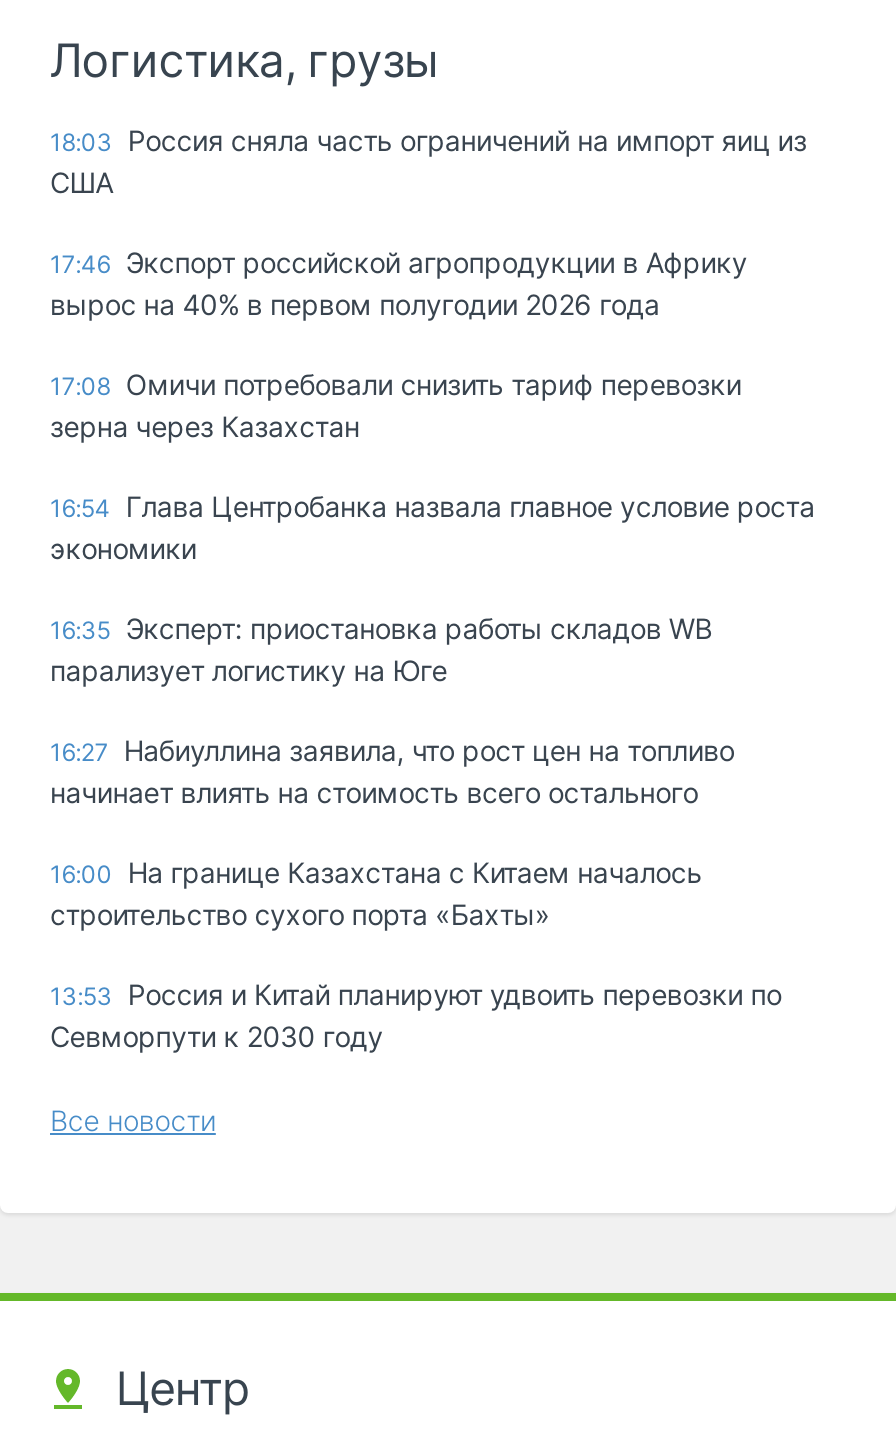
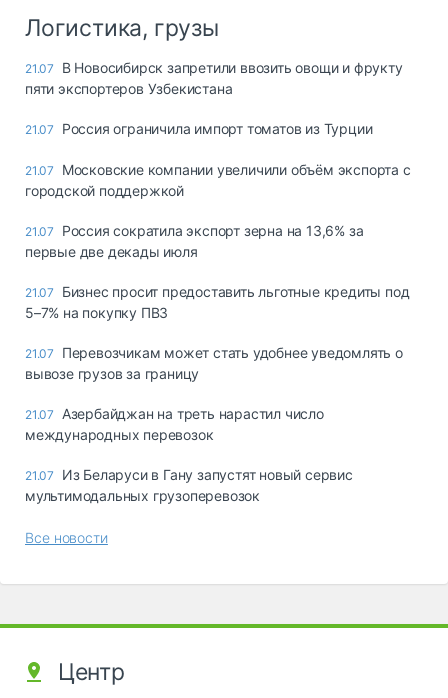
- 18:03 Россия сняла часть ограничений на импорт яиц из
- США
+ 21.07 В Новосибирск запретили ввозить овощи и фрукту
+ пяти экспортеров Узбекистана

- 17:46 Экспорт российской агропродукции в Африку
- вырос на 40% в первом полугодии 2026 года
+ 21.07 Россия ограничила импорт томатов из Турции

- 17:08 Омичи потребовали снизить тариф перевозки
- зерна через Казахстан
+ 21.07 Московские компании увеличили объём экспорта с
+ городской поддержкой

- 16:54 Глава Центробанка назвала главное условие роста
- экономики
+ 21.07 Россия сократила экспорт зерна на 13,6% за
+ первые две декады июля

- 16:35 Эксперт: приостановка работы складов WB
- парализует логистику на Юге
+ 21.07 Бизнес просит предоставить льготные кредиты под
+ 5–7% на покупку ПВЗ

- 16:27 Набиуллина заявила, что рост цен на топливо
- начинает влиять на стоимость всего остального
+ 21.07 Перевозчикам может стать удобнее уведомлять о
+ вывозе грузов за границу

- 16:00 На границе Казахстана с Китаем началось
- строительство сухого порта «Бахты»
+ 21.07 Азербайджан на треть нарастил число
+ международных перевозок

- 13:53 Россия и Китай планируют удвоить перевозки по
- Севморпути к 2030 году
+ 21.07 Из Беларуси в Гану запустят новый сервис
+ мультимодальных грузоперевозок
